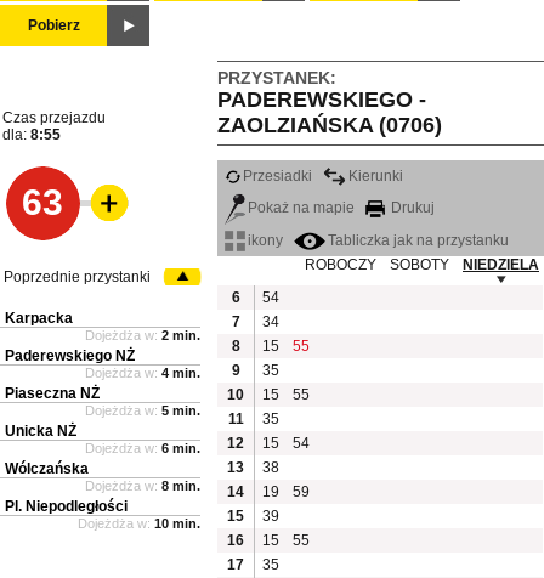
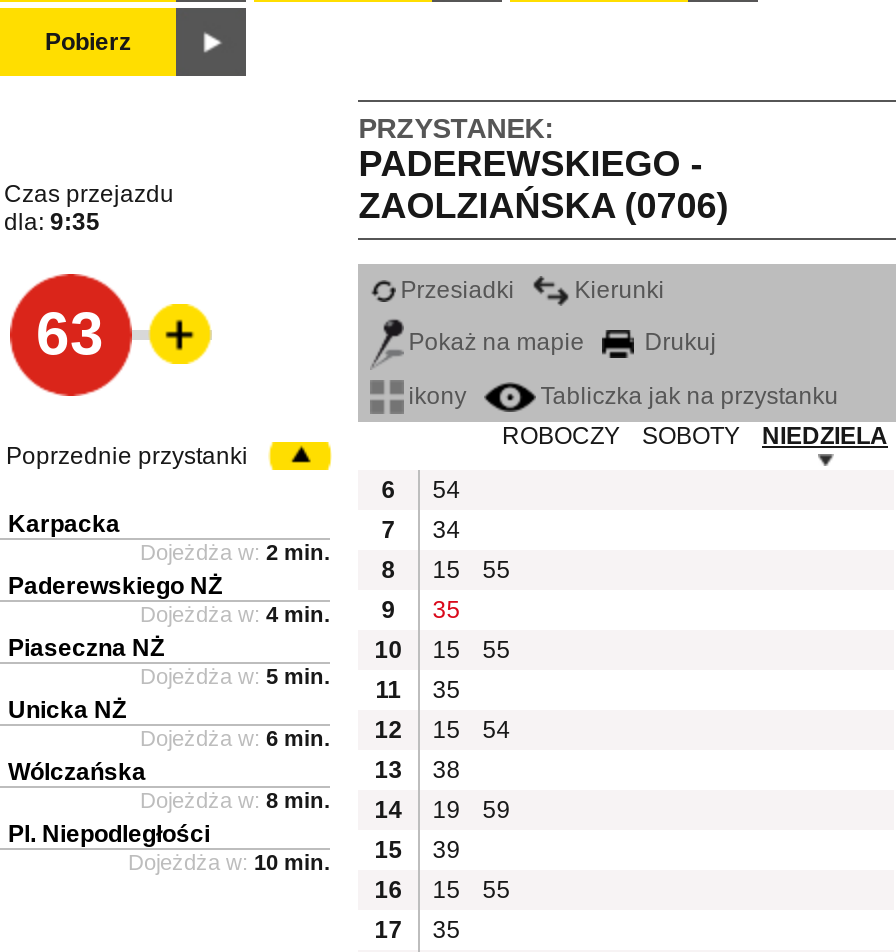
- dla: 8:55
+ dla: 9:35
